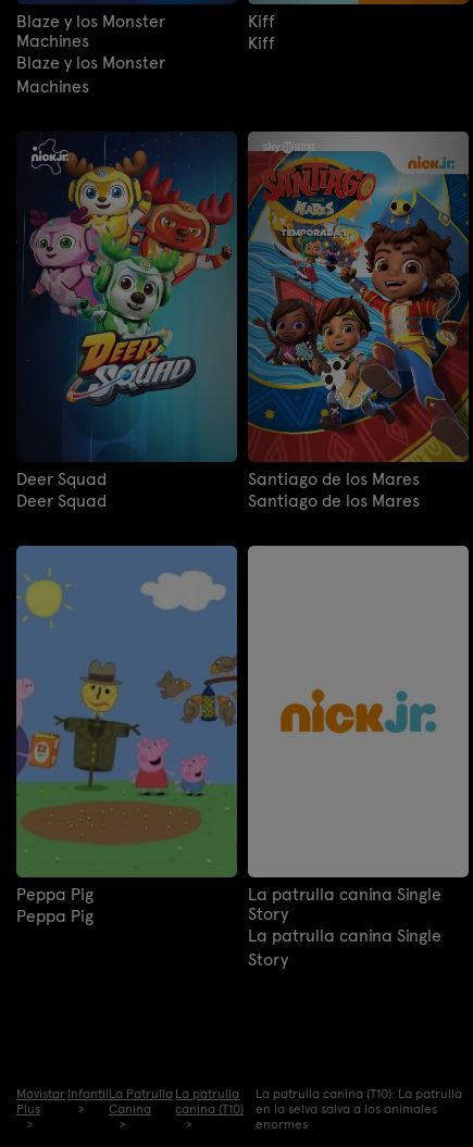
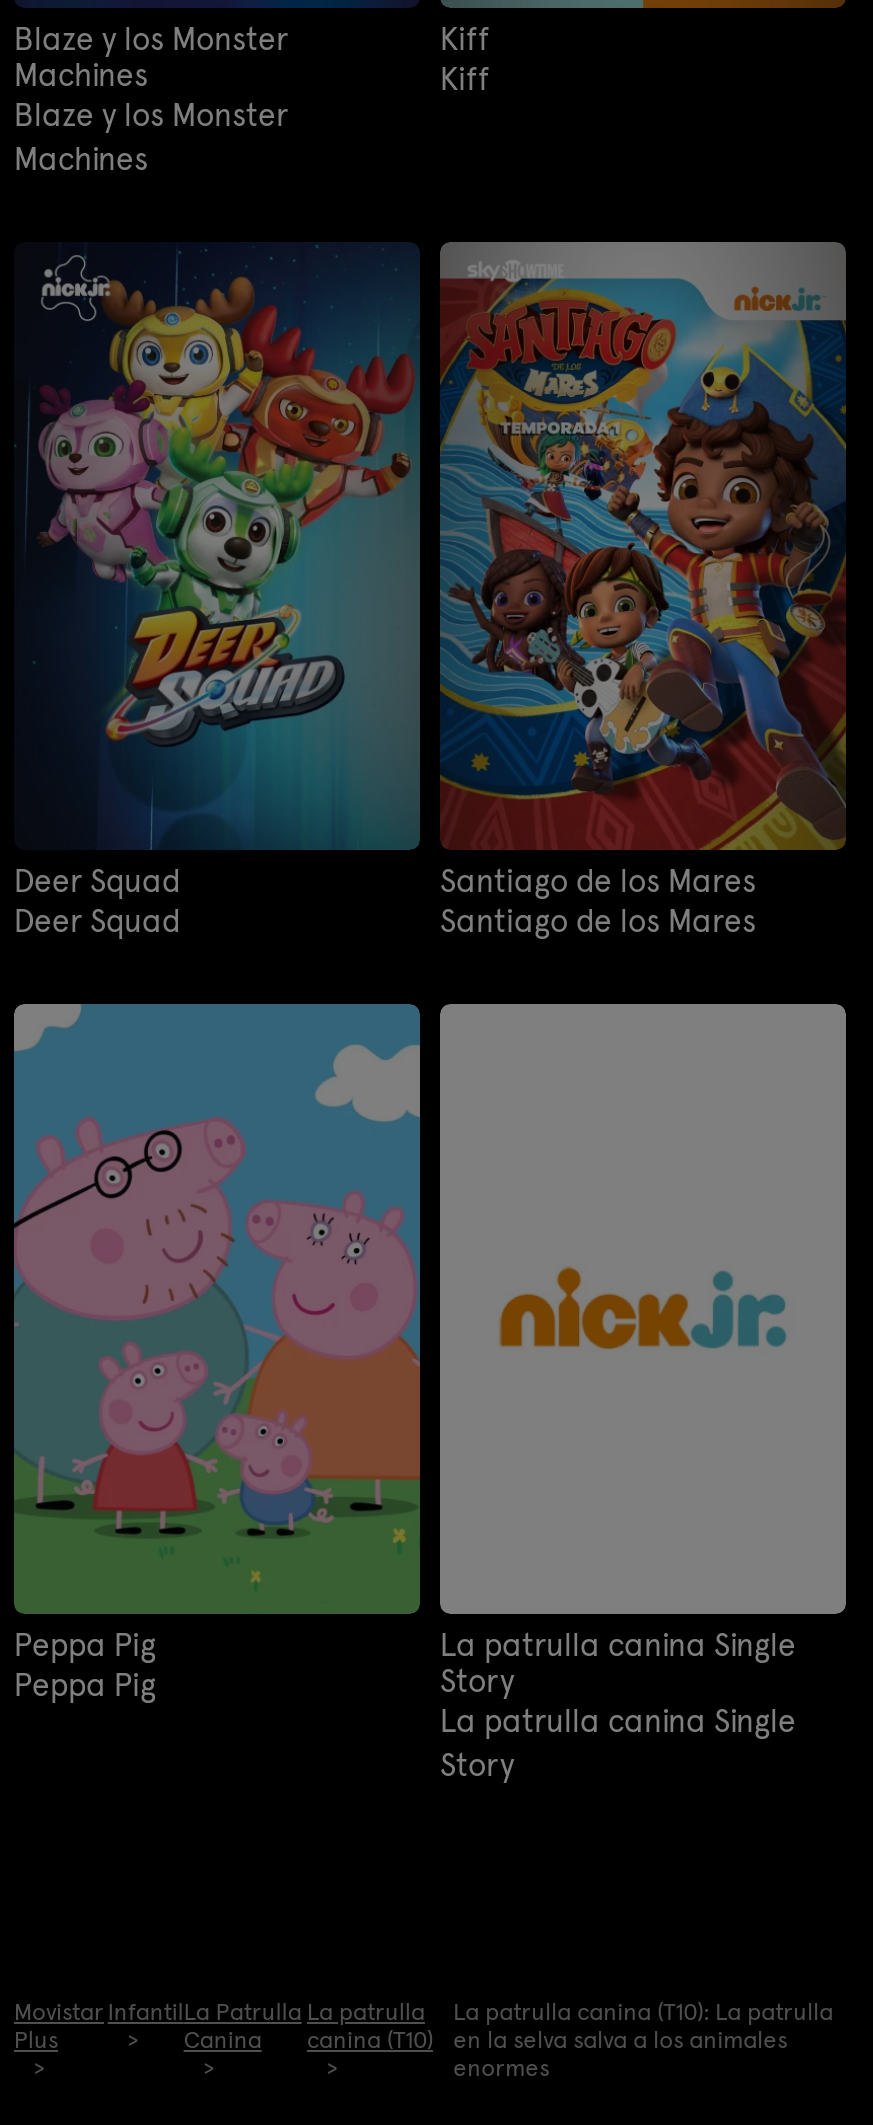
- [image]
+ [image]
